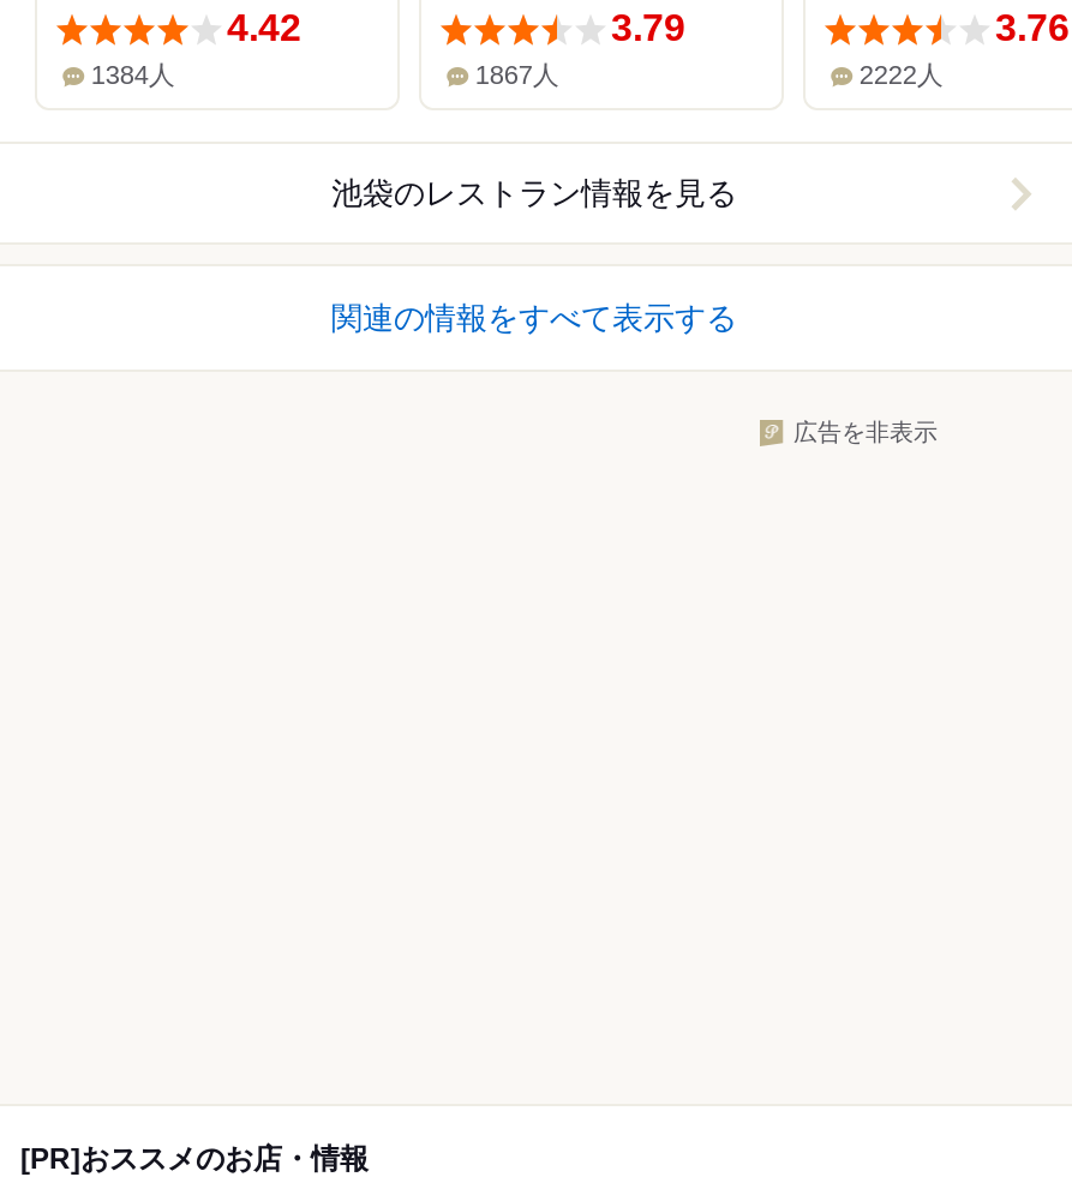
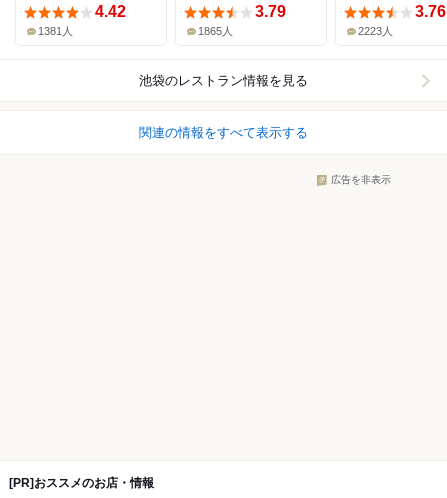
- 1384人
+ 1381人

- 1867人
+ 1865人

- 2222人
+ 2223人
